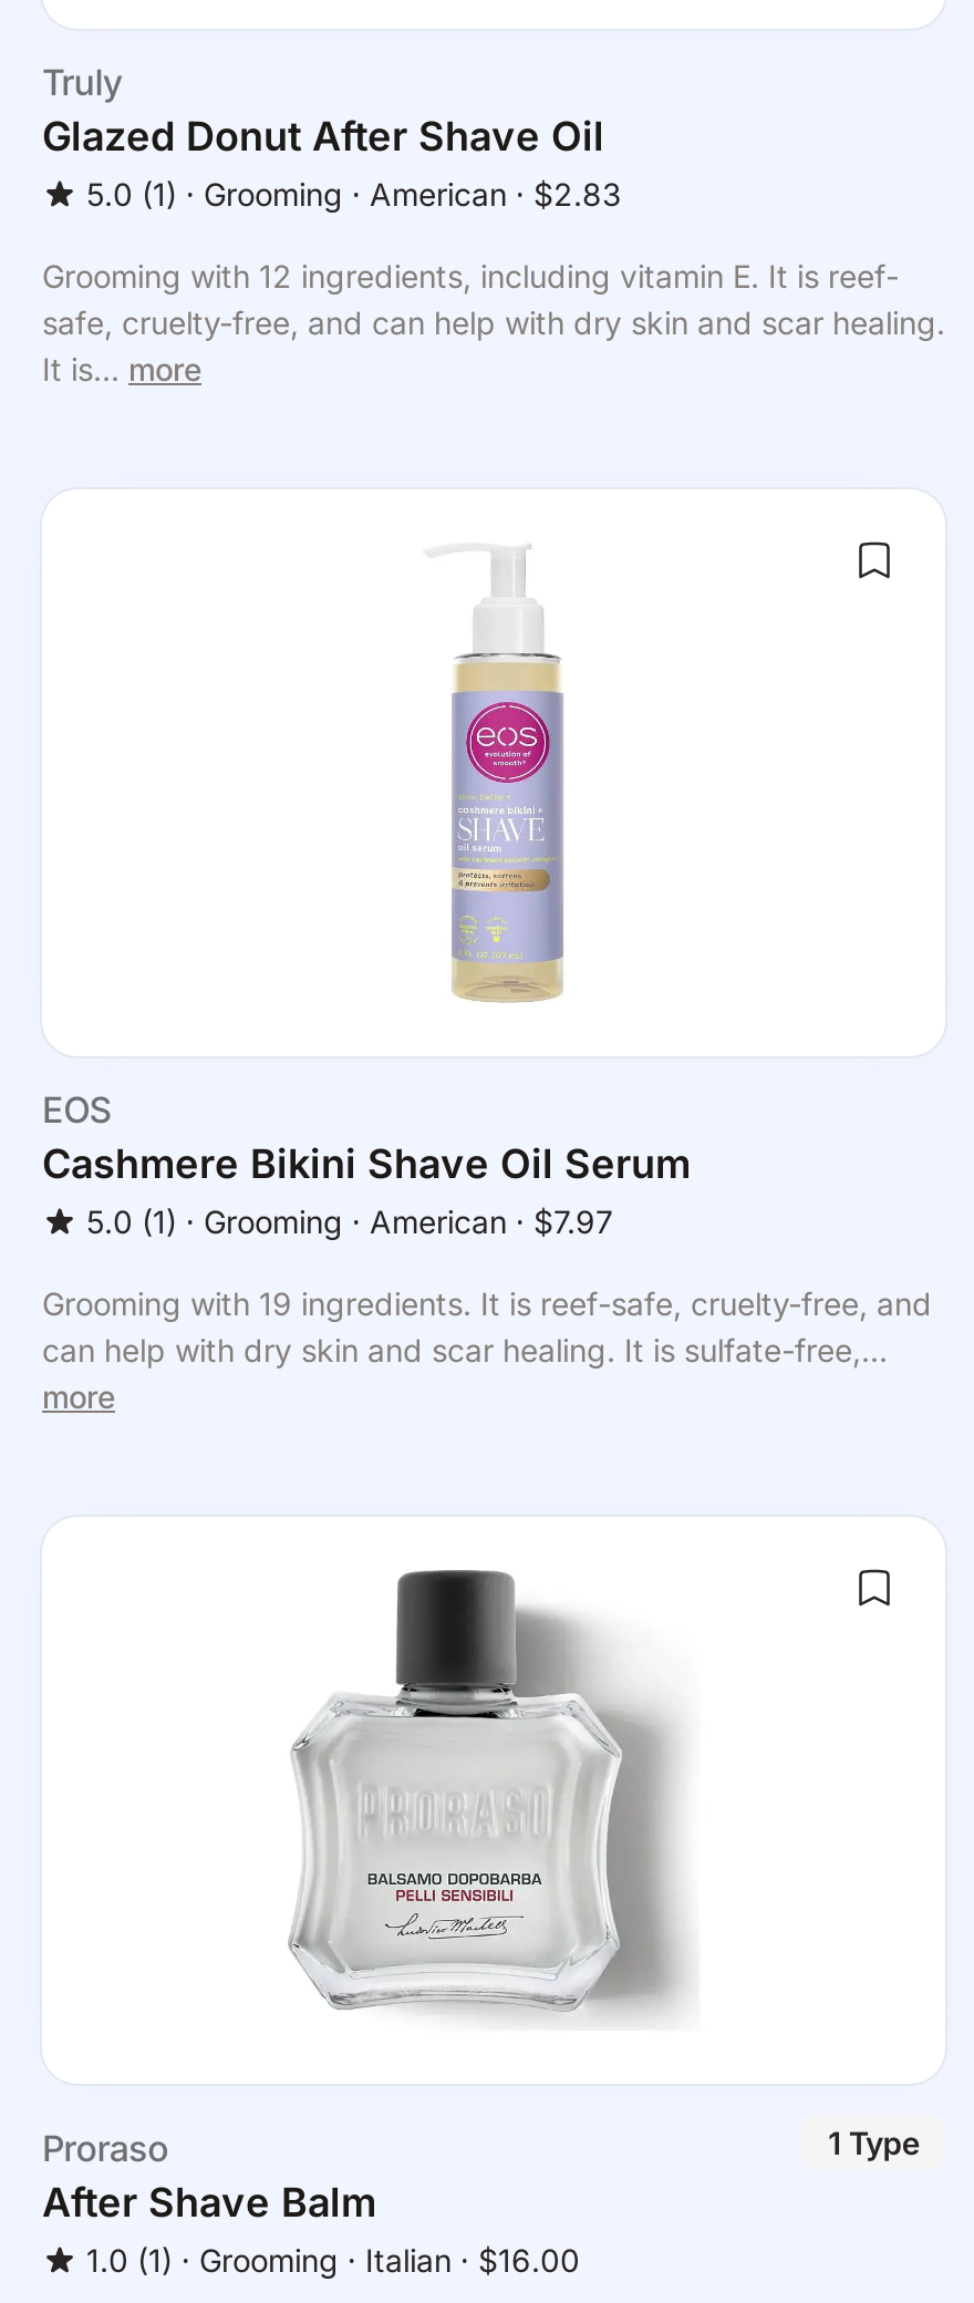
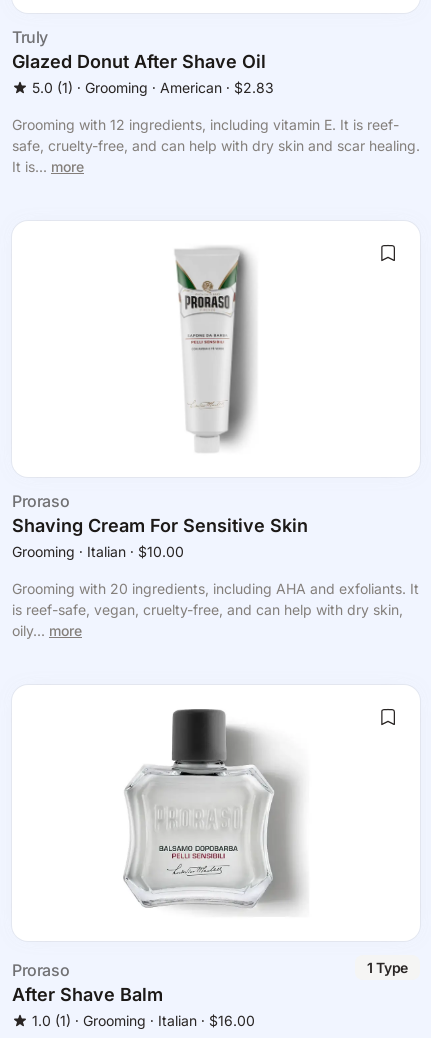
- [image]
- EOS
- Cashmere Bikini Shave Oil Serum
- 5.0 (1) ⸱ Grooming ⸱ American ⸱ $7.97
+ [image]
+ Proraso
+ Shaving Cream For Sensitive Skin
+ Grooming ⸱ Italian ⸱ $10.00

- Grooming with 19 ingredients. It is reef-safe, cruelty-free, and
- can help with dry skin and scar healing. It is sulfate-free,...
- more
+ Grooming with 20 ingredients, including AHA and exfoliants. It
+ is reef-safe, vegan, cruelty-free, and can help with dry skin,
+ oily... more
